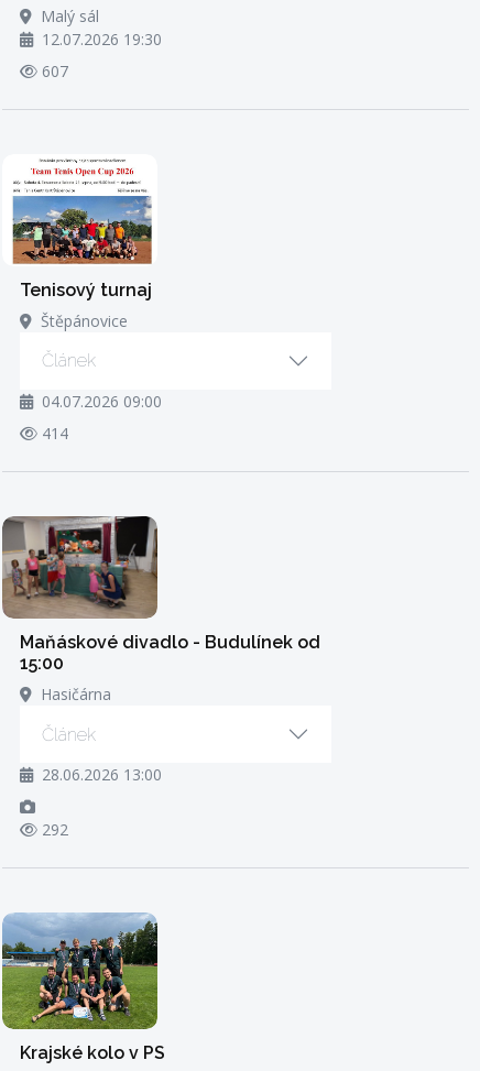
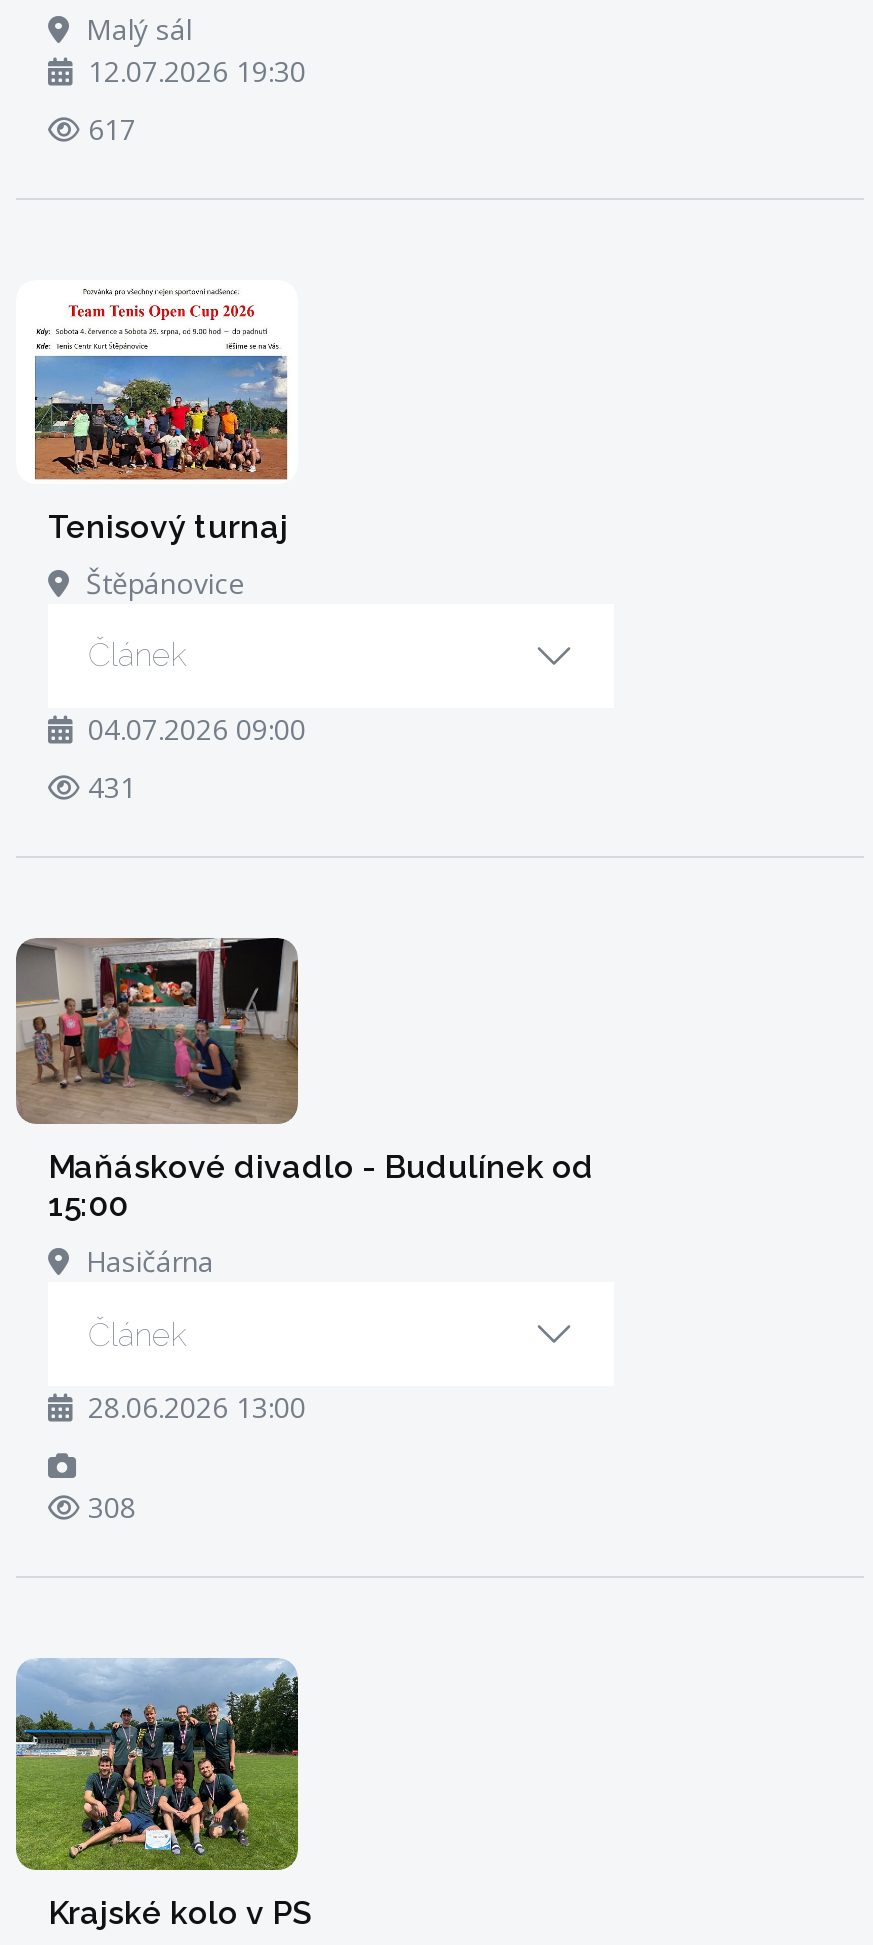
- 607
+ 617

- 414
+ 431

- 292
+ 308
